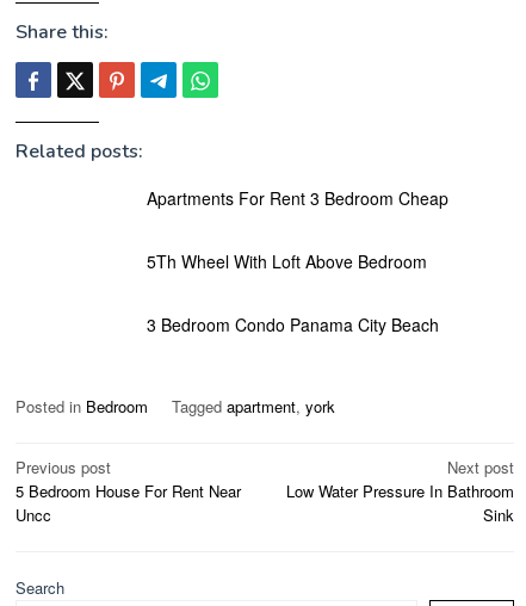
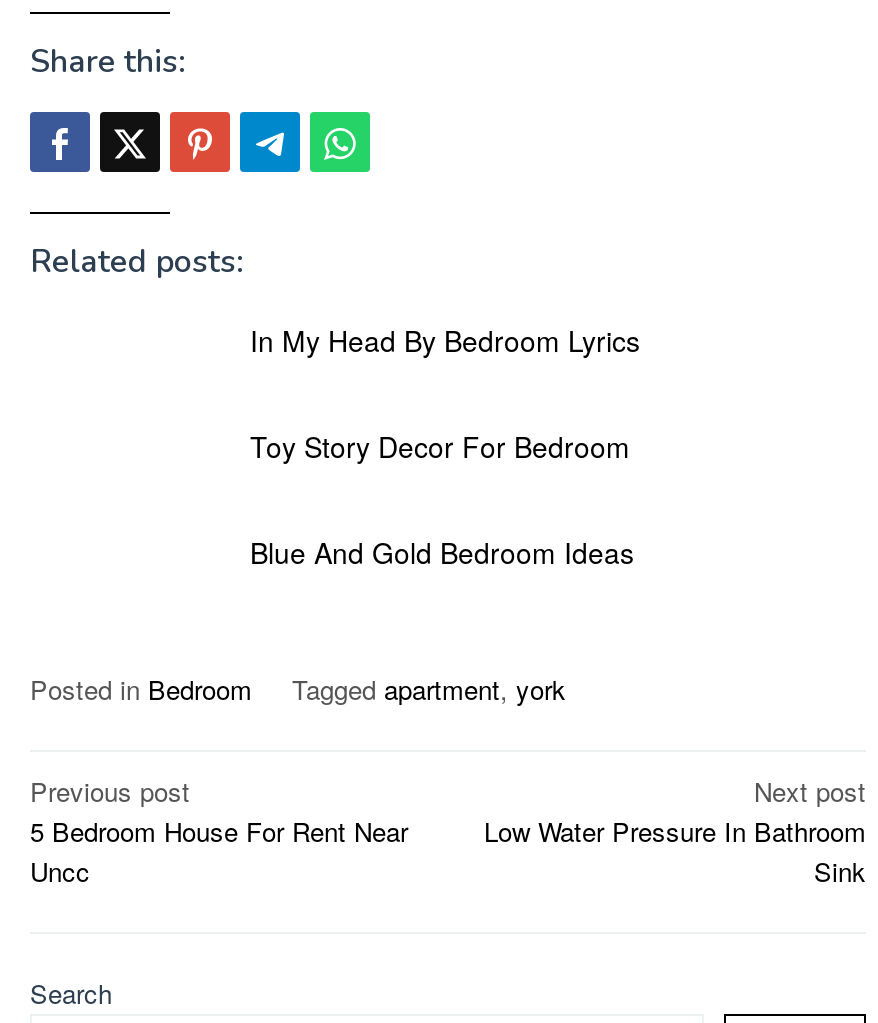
- Apartments For Rent 3 Bedroom Cheap
+ In My Head By Bedroom Lyrics

- 5Th Wheel With Loft Above Bedroom
+ Toy Story Decor For Bedroom

- 3 Bedroom Condo Panama City Beach
+ Blue And Gold Bedroom Ideas
